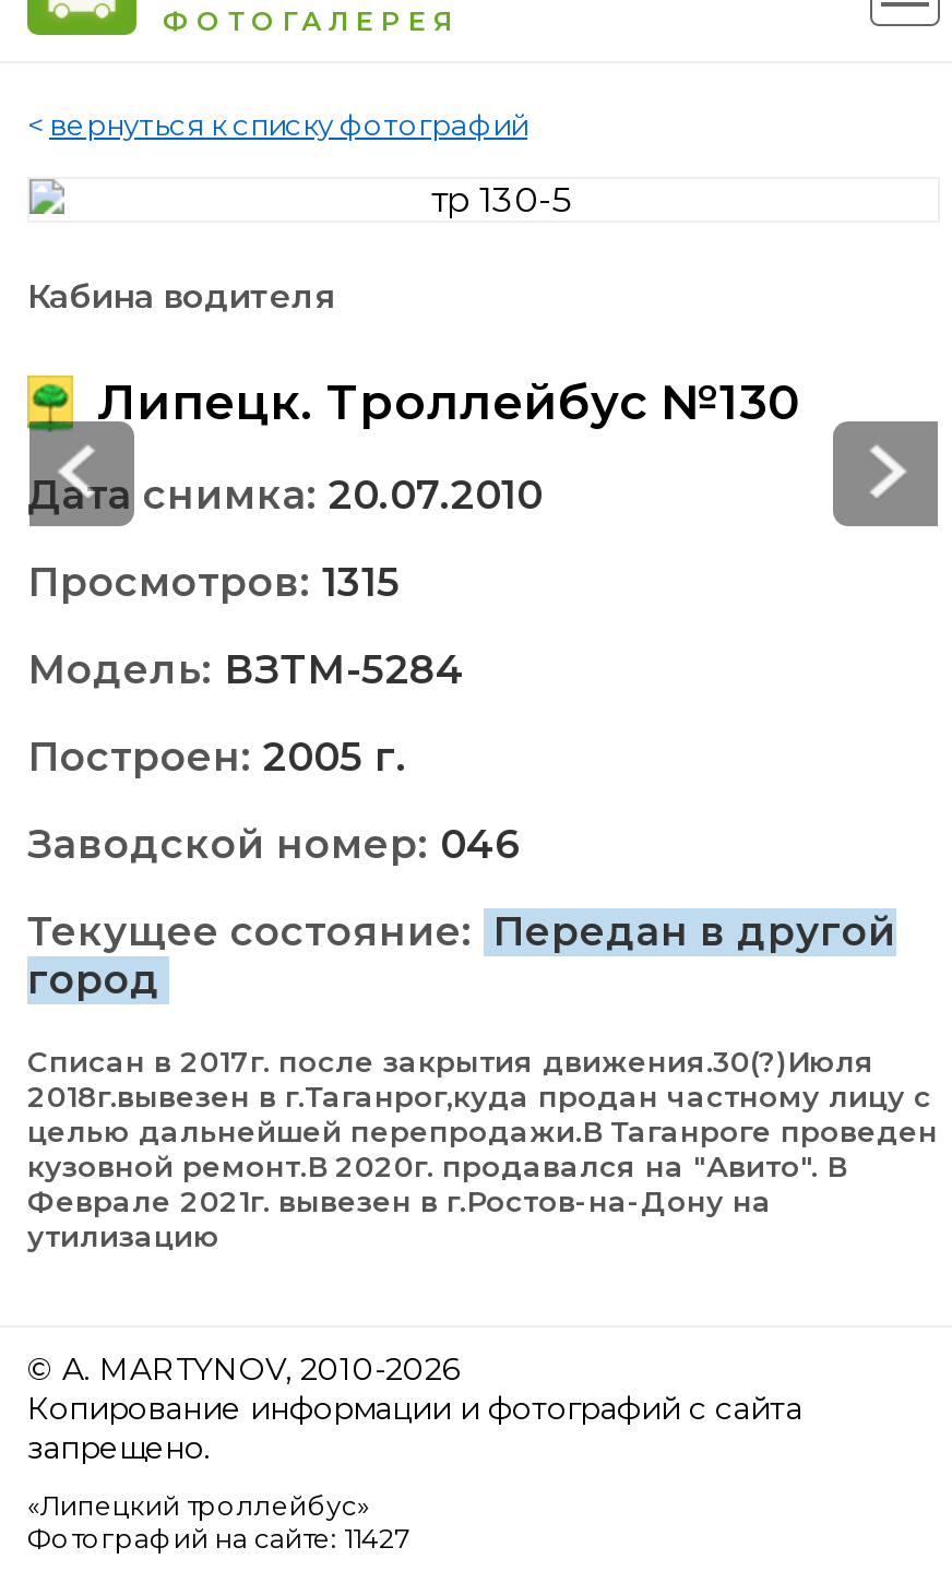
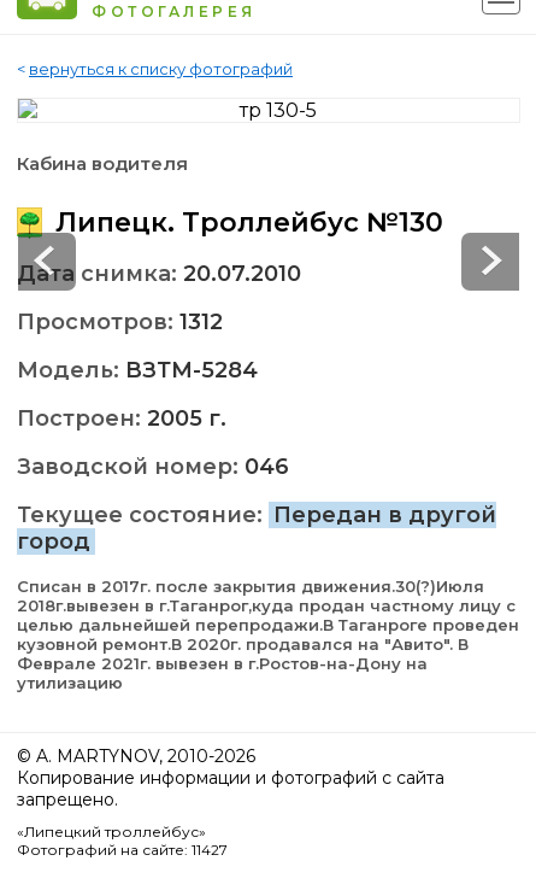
- Просмотров: 1315
+ Просмотров: 1312
